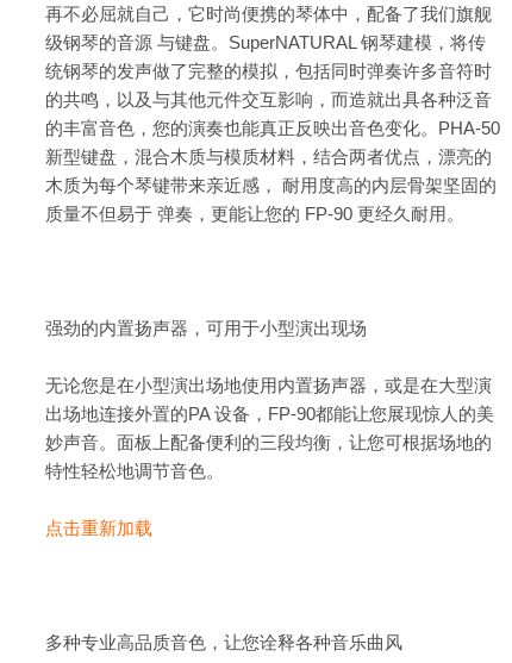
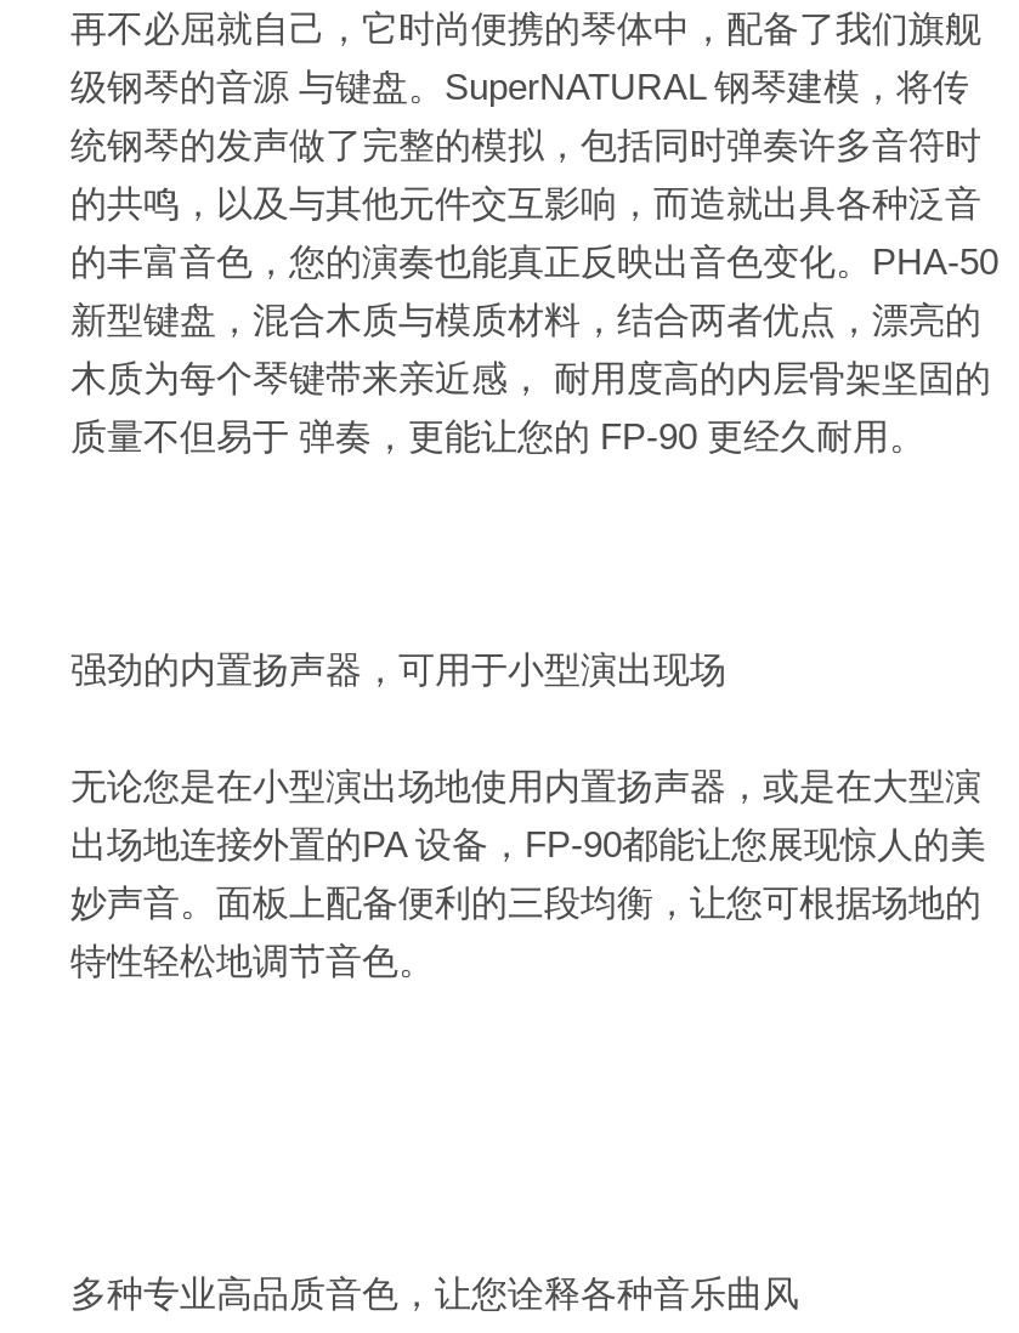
- 点击重新加载
